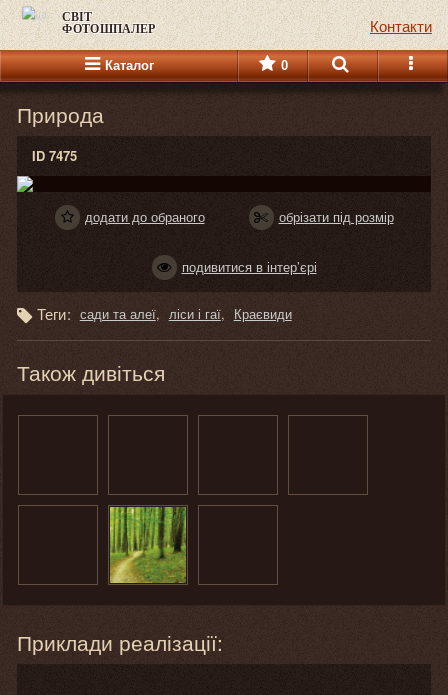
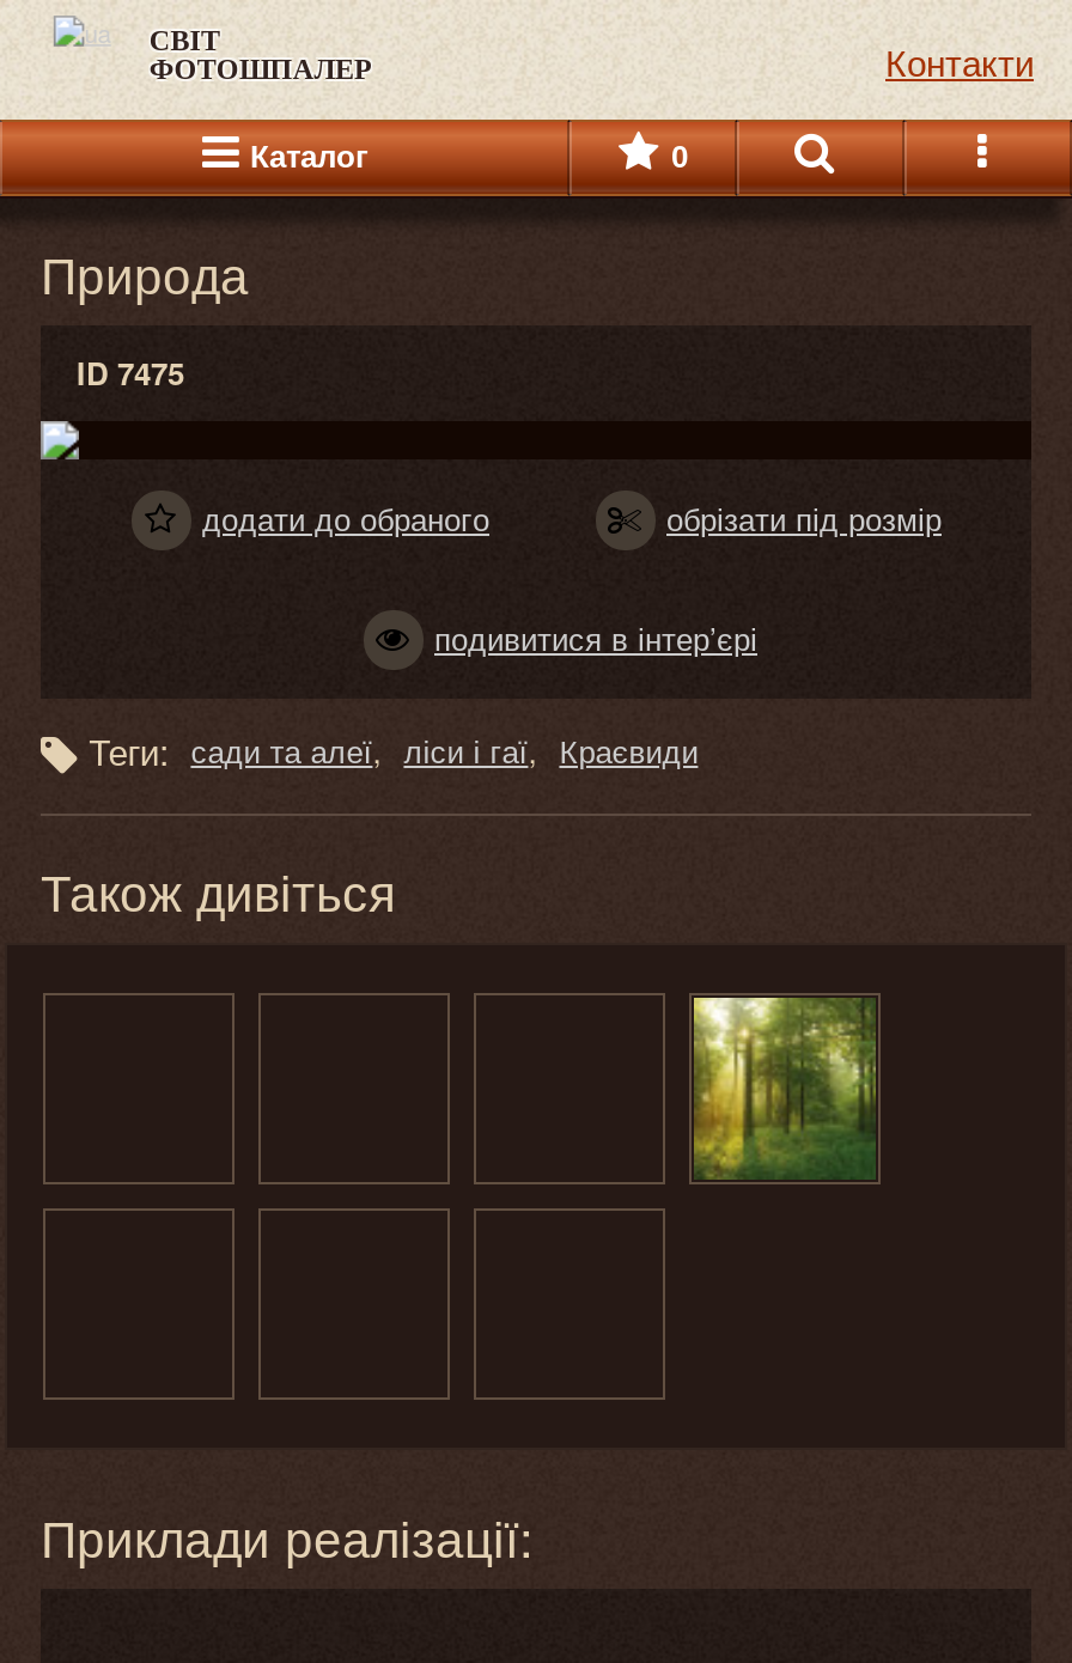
+ [image]

- [image]
